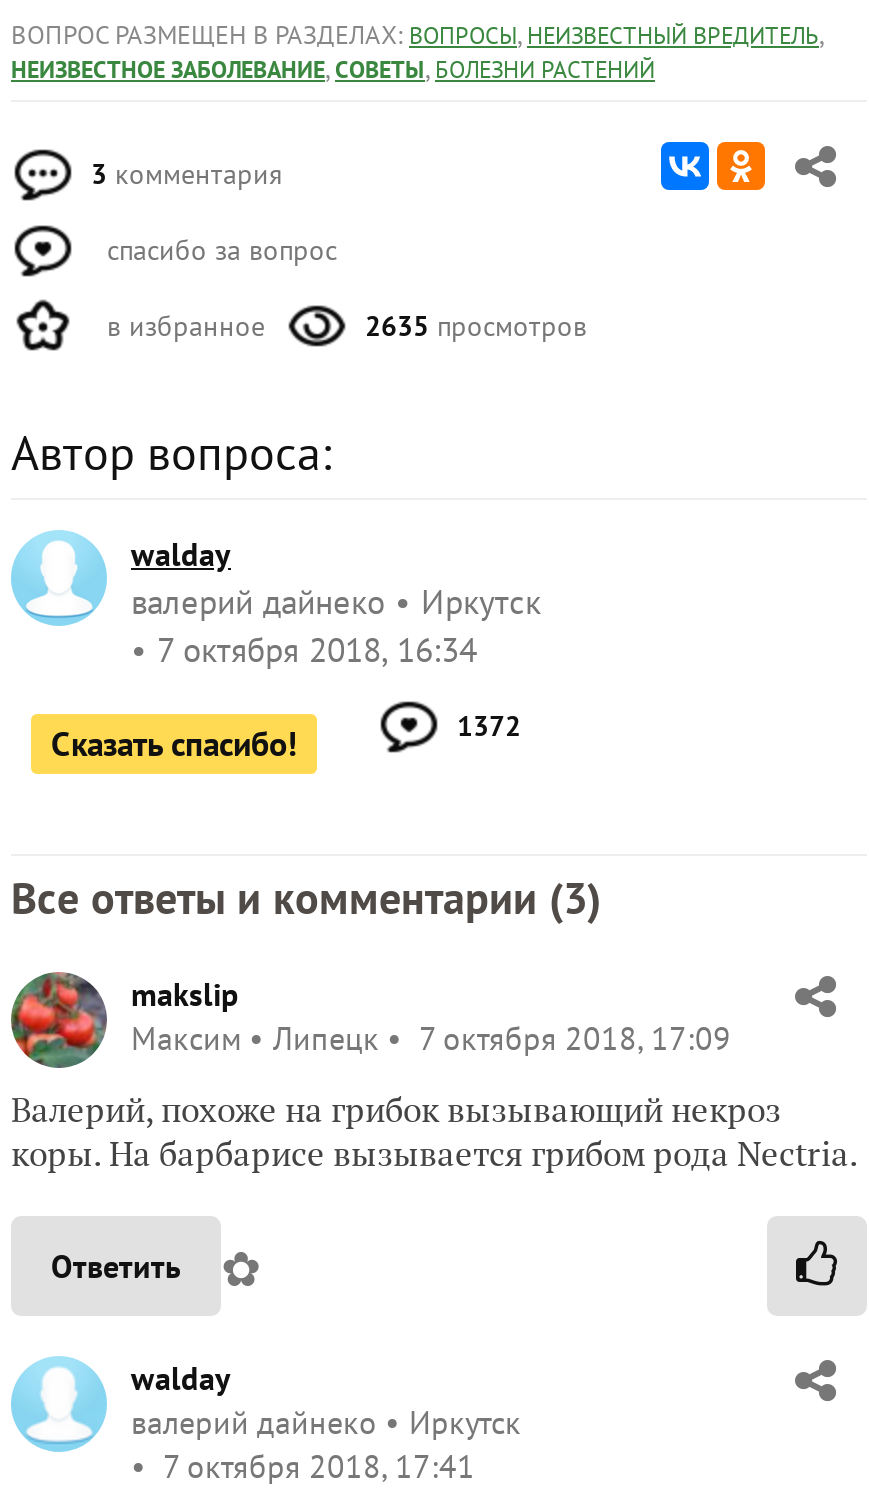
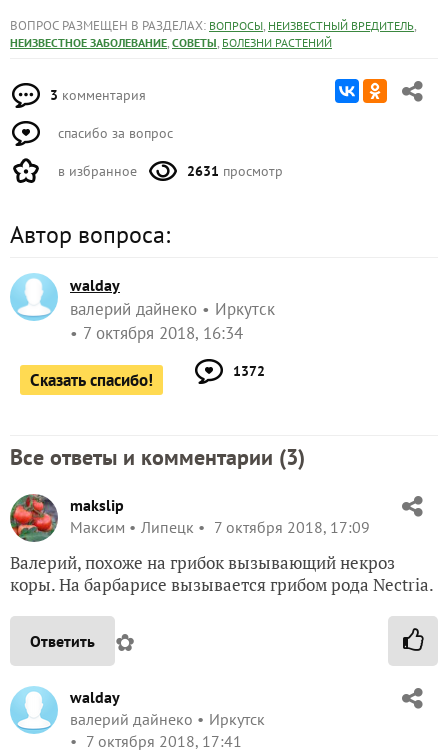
- 2635 просмотров
+ 2631 просмотр
